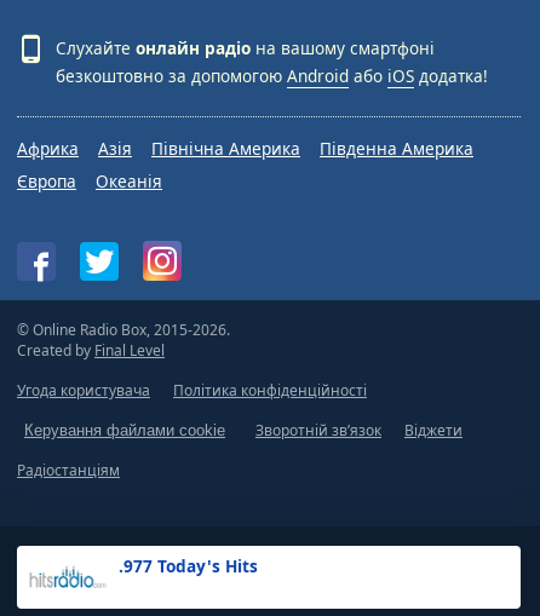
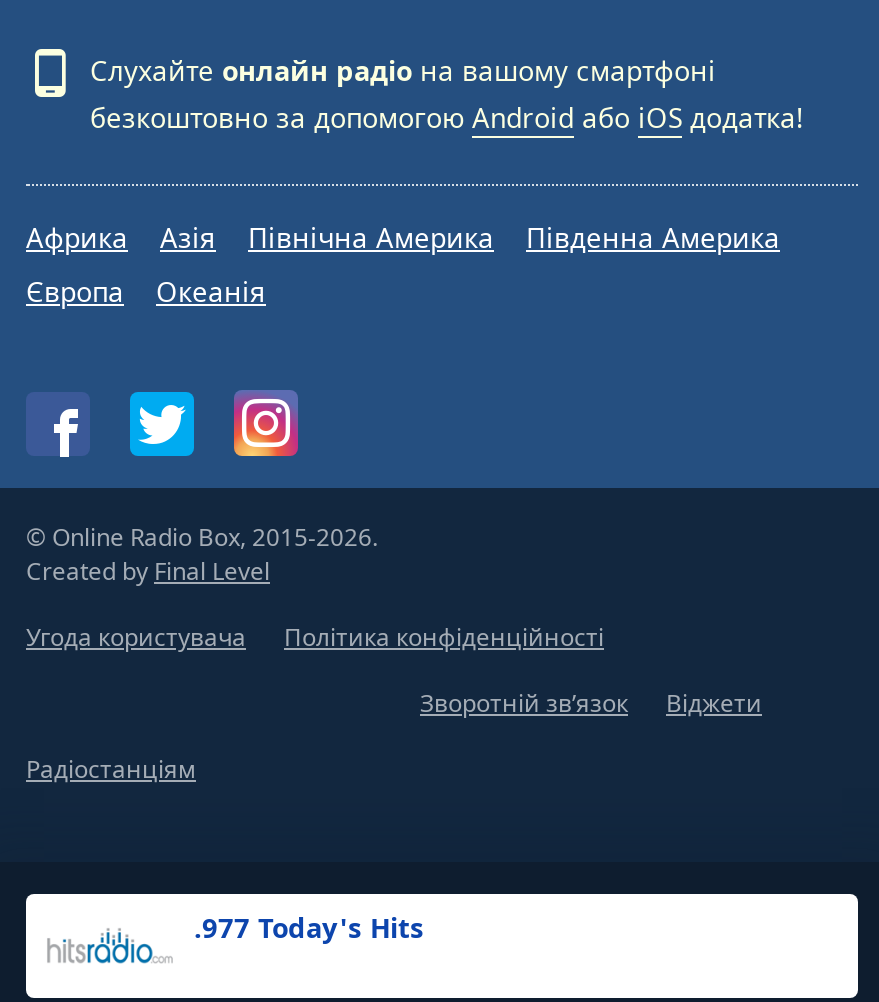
- Керування файлами cookie
